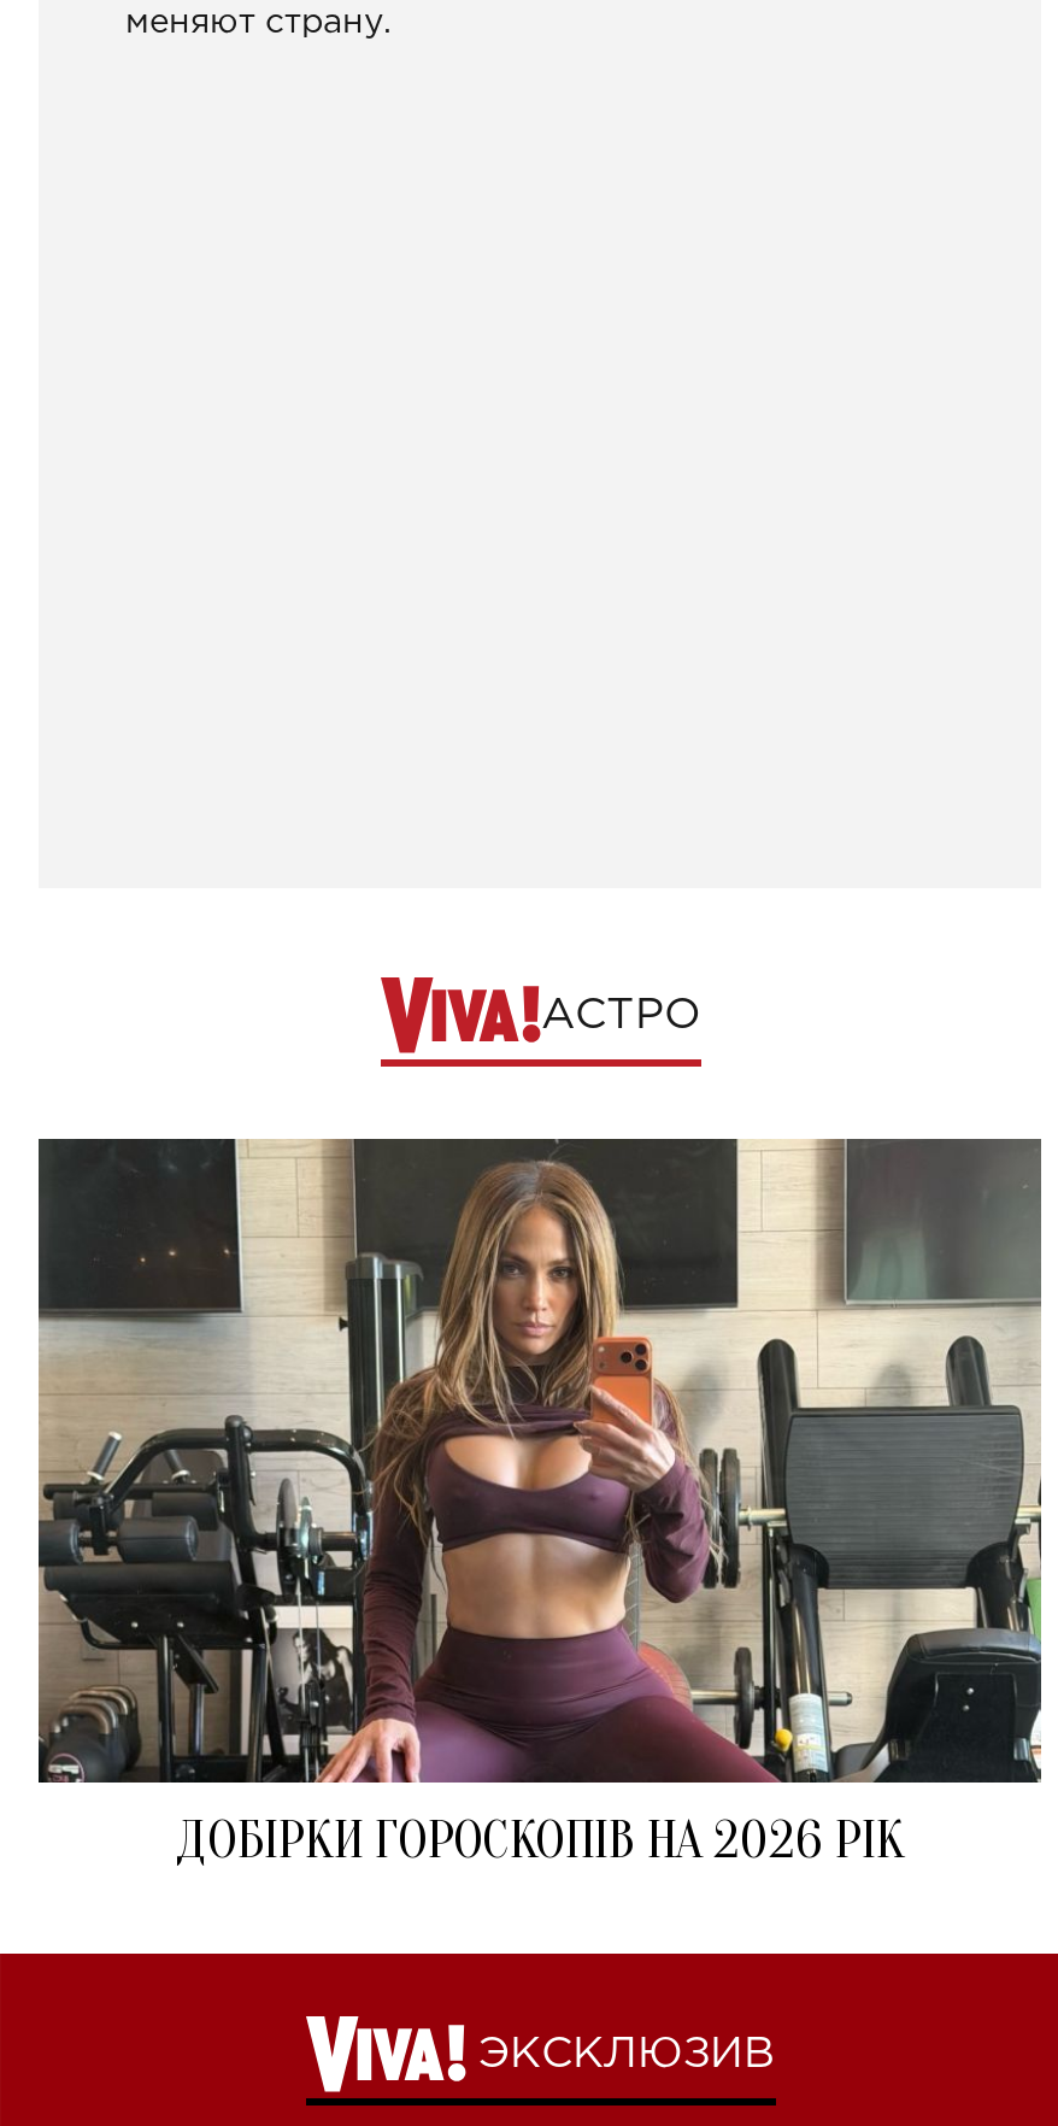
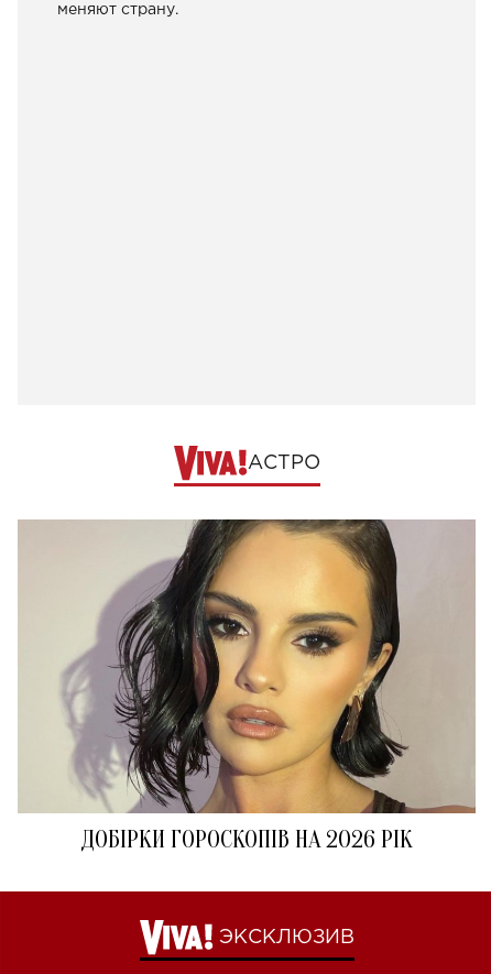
- [image]
+ [image]
